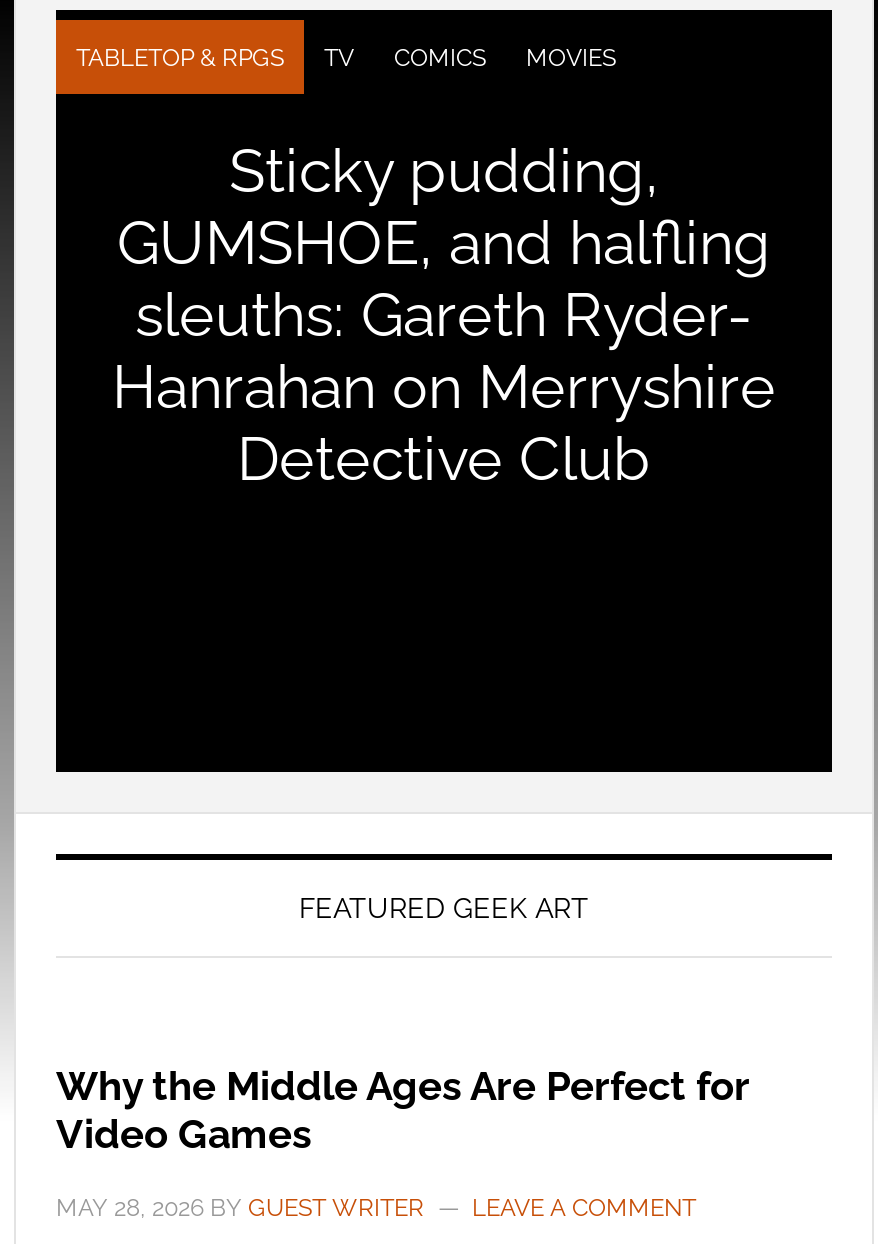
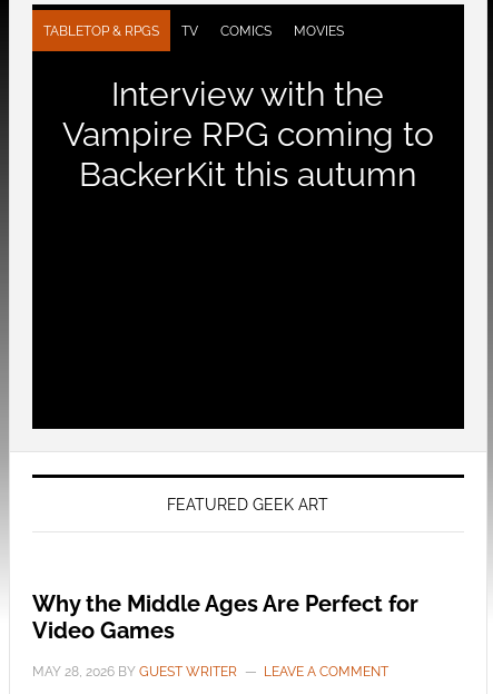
- Sticky pudding,
- GUMSHOE, and halfling
- sleuths: Gareth Ryder-
- Hanrahan on Merryshire
- Detective Club
+ Interview with the
+ Vampire RPG coming to
+ BackerKit this autumn
